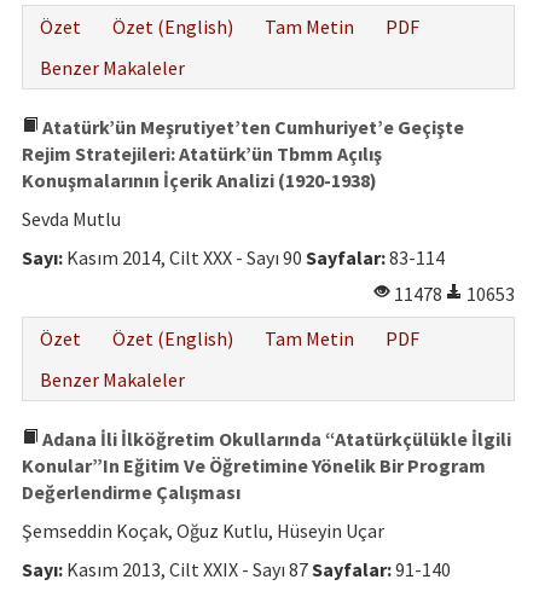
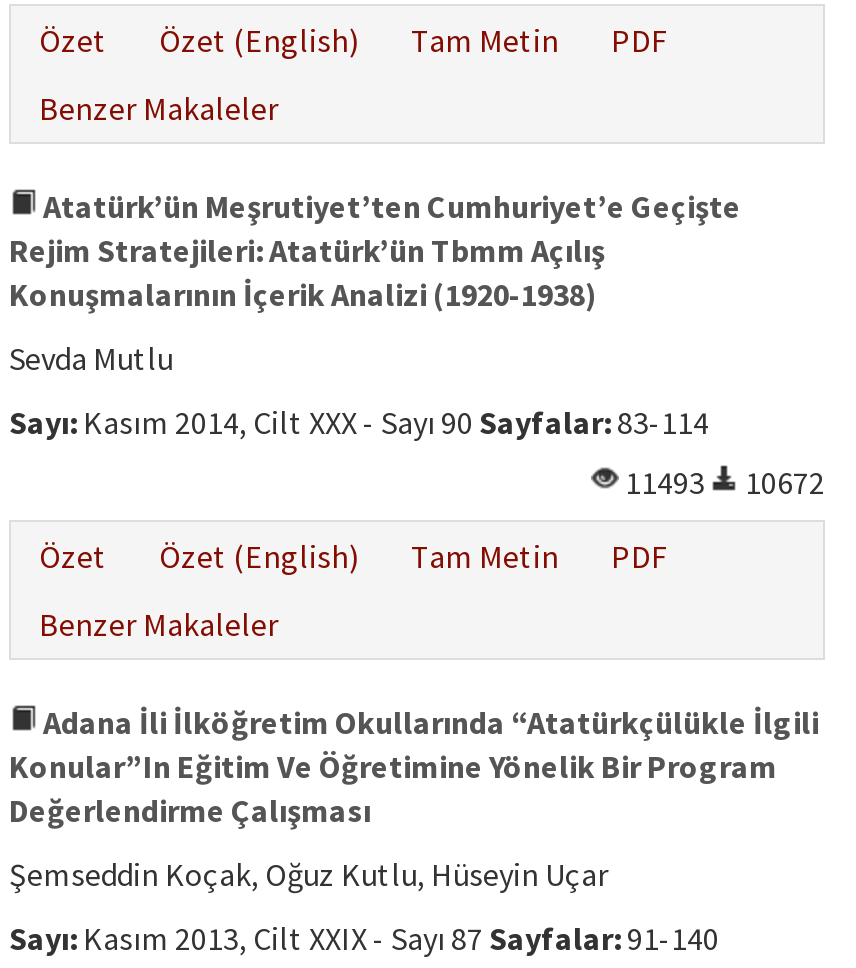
- 11478
+ 11493

- 10653
+ 10672
